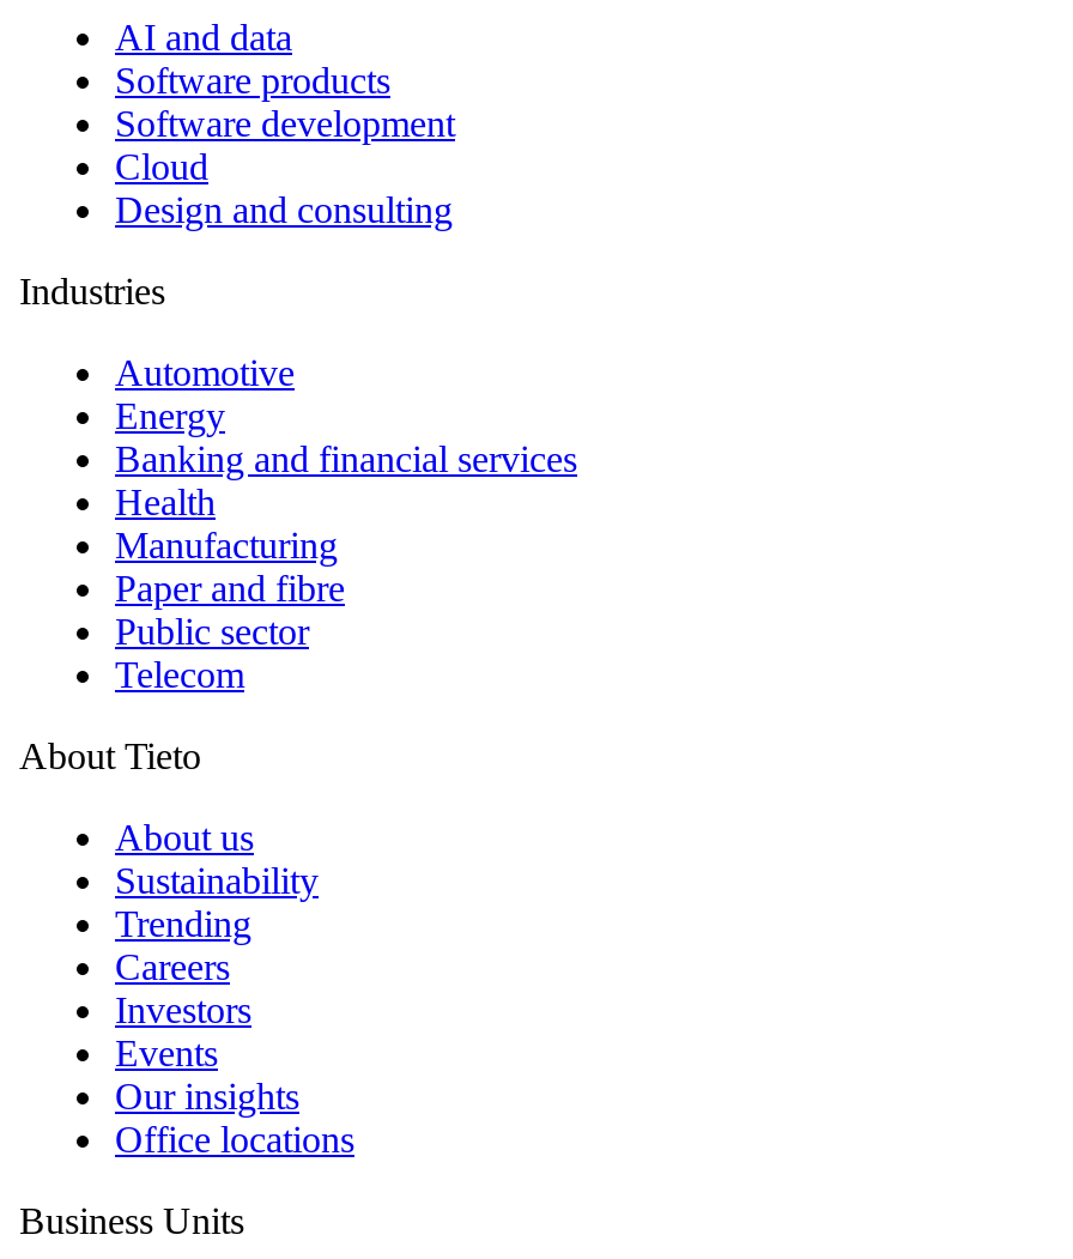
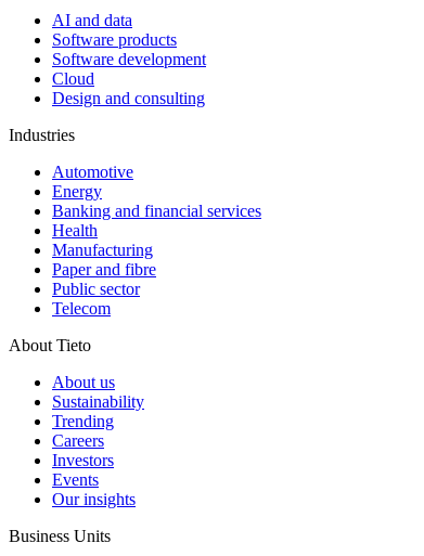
- Office locations
